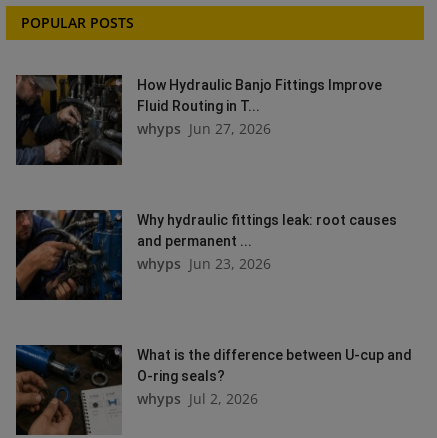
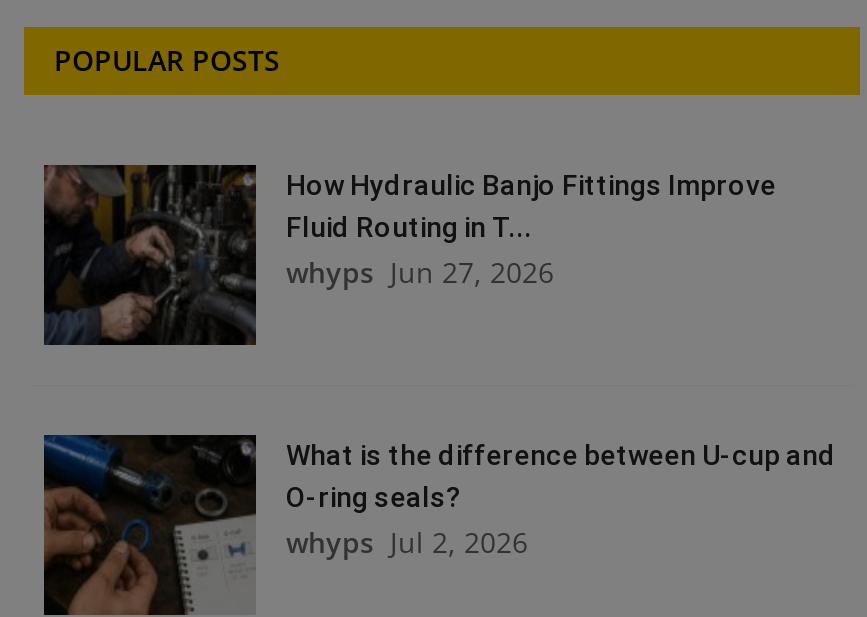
- [image]
- Why hydraulic fittings leak: root causes
- and permanent ...
- whyps Jun 23, 2026
